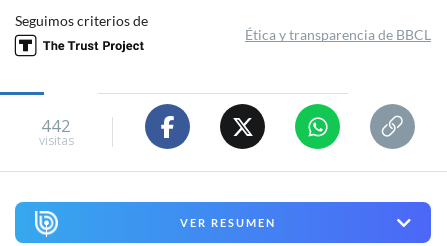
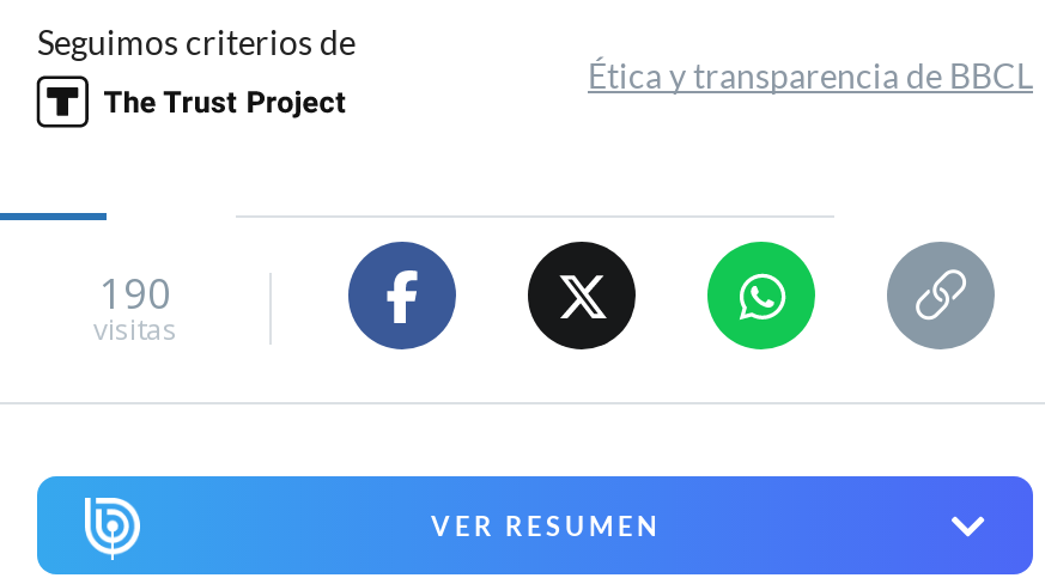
- 442
+ 190
